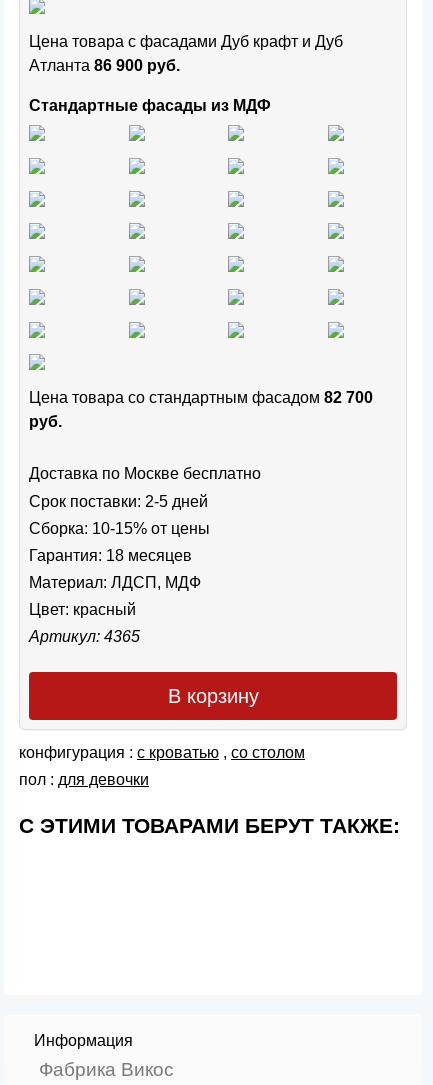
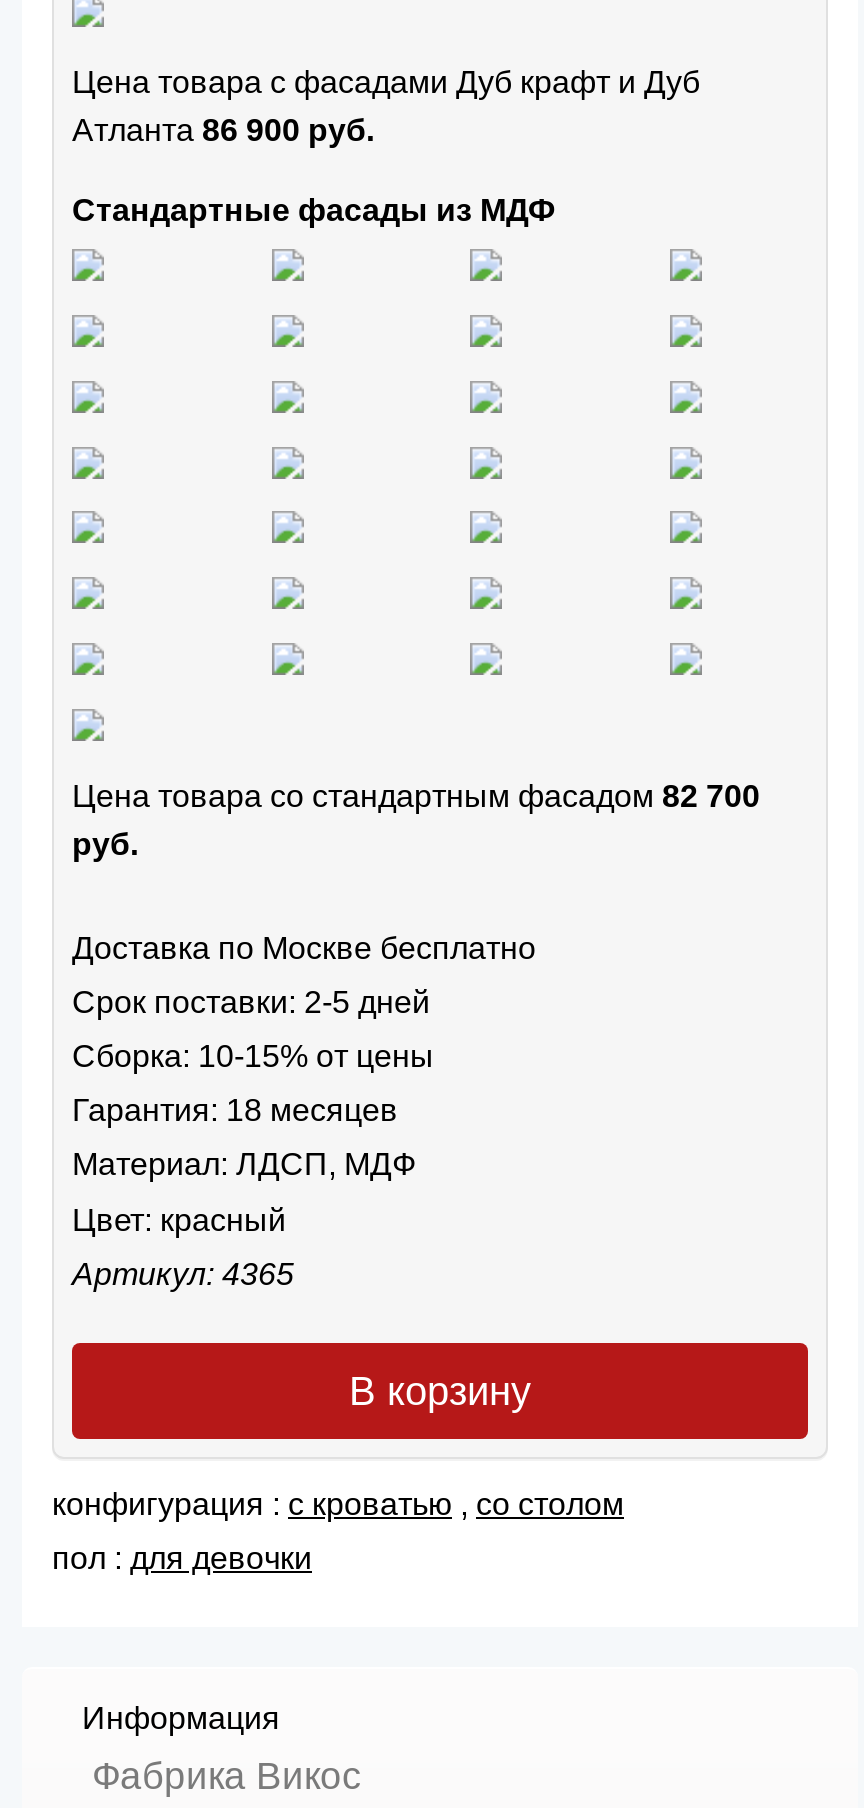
- С ЭТИМИ ТОВАРАМИ БЕРУТ ТАКЖЕ:
